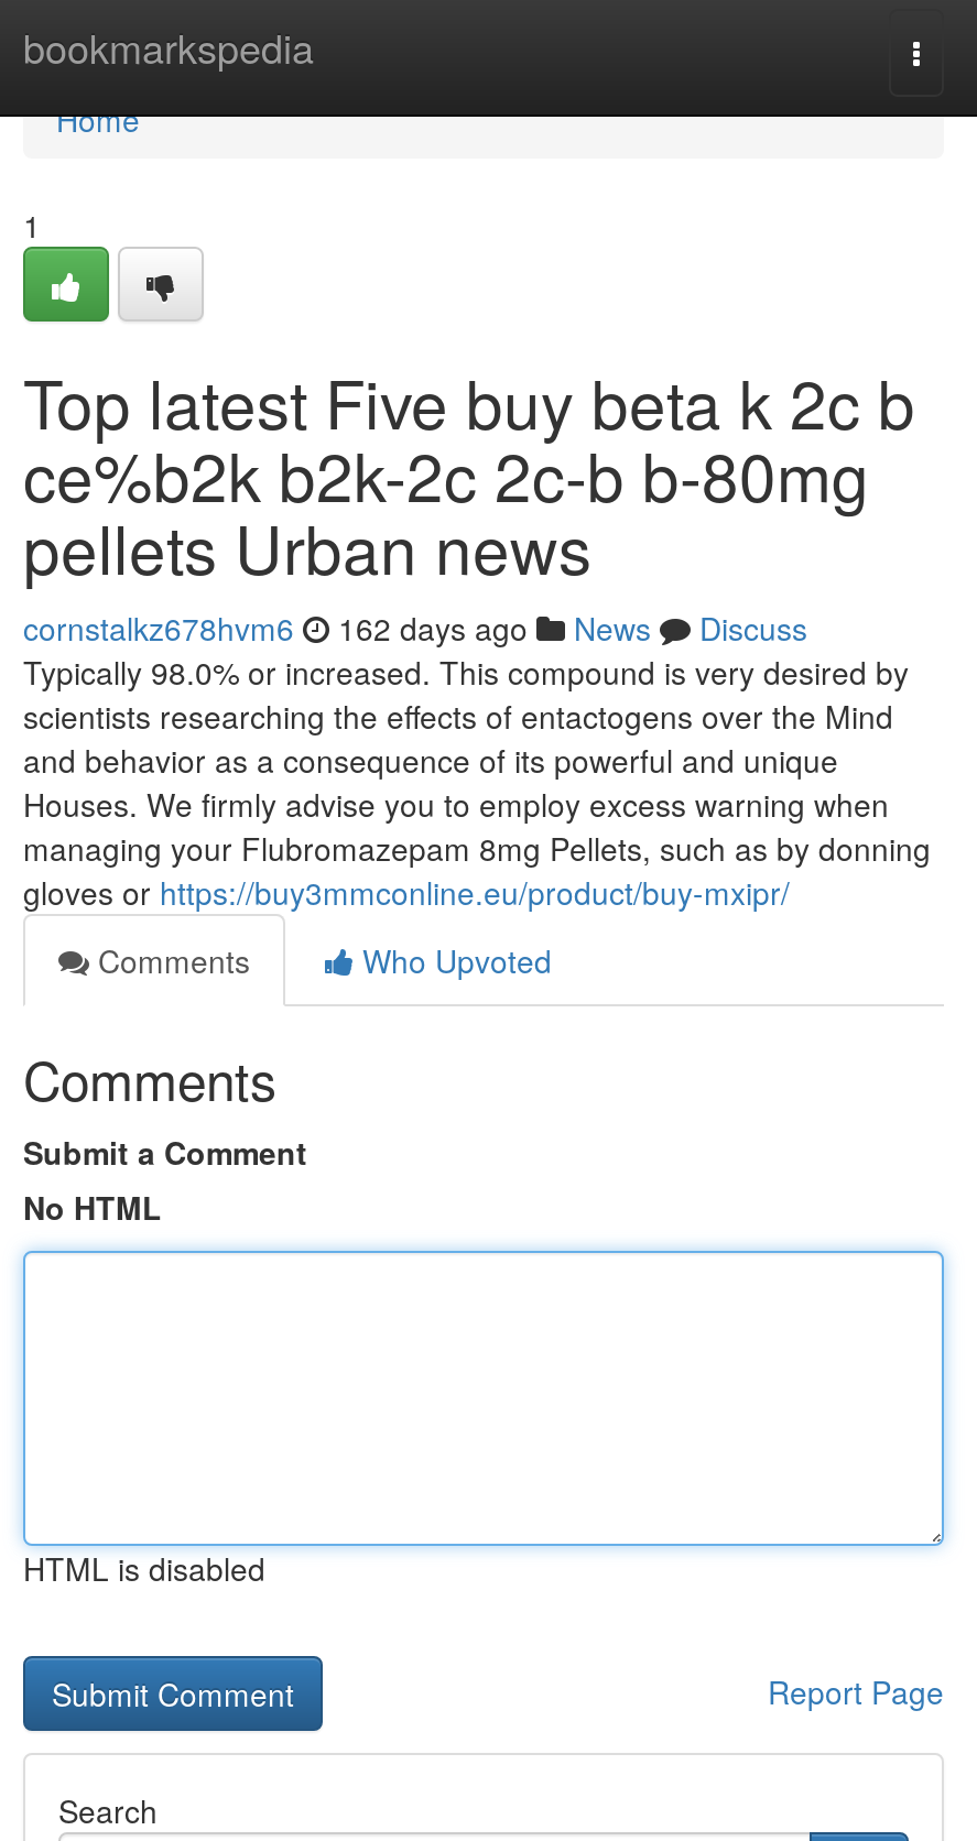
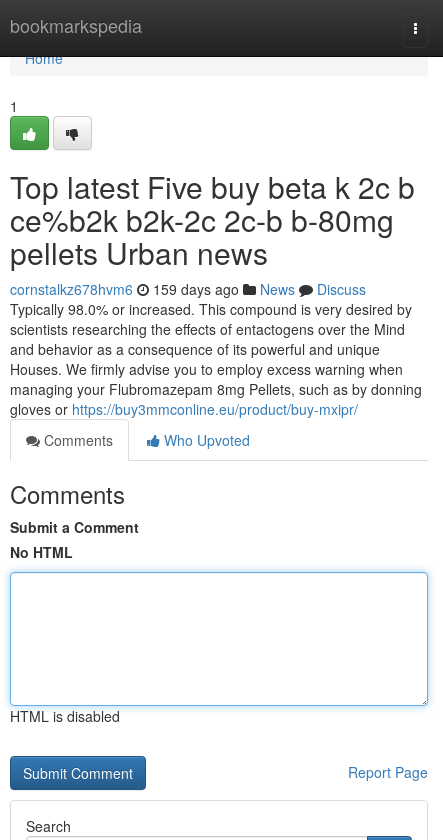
- cornstalkz678hvm6 162 days ago News Discuss
+ cornstalkz678hvm6 159 days ago News Discuss
